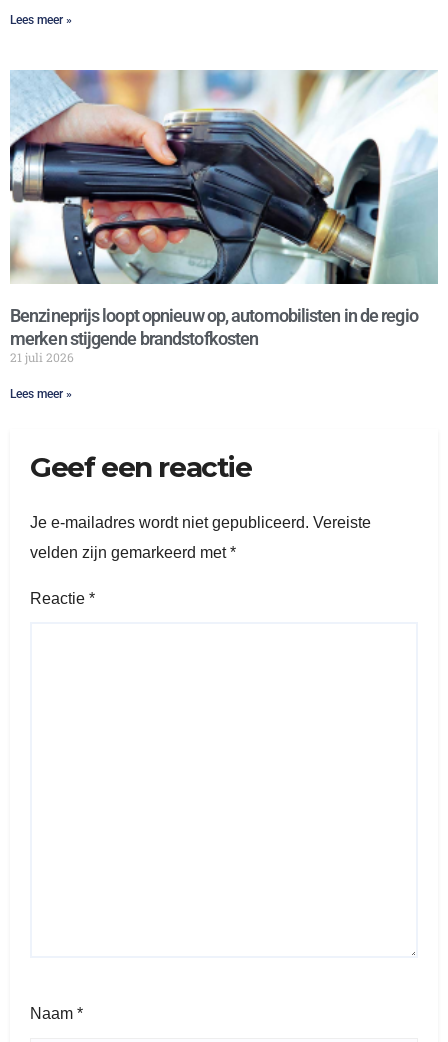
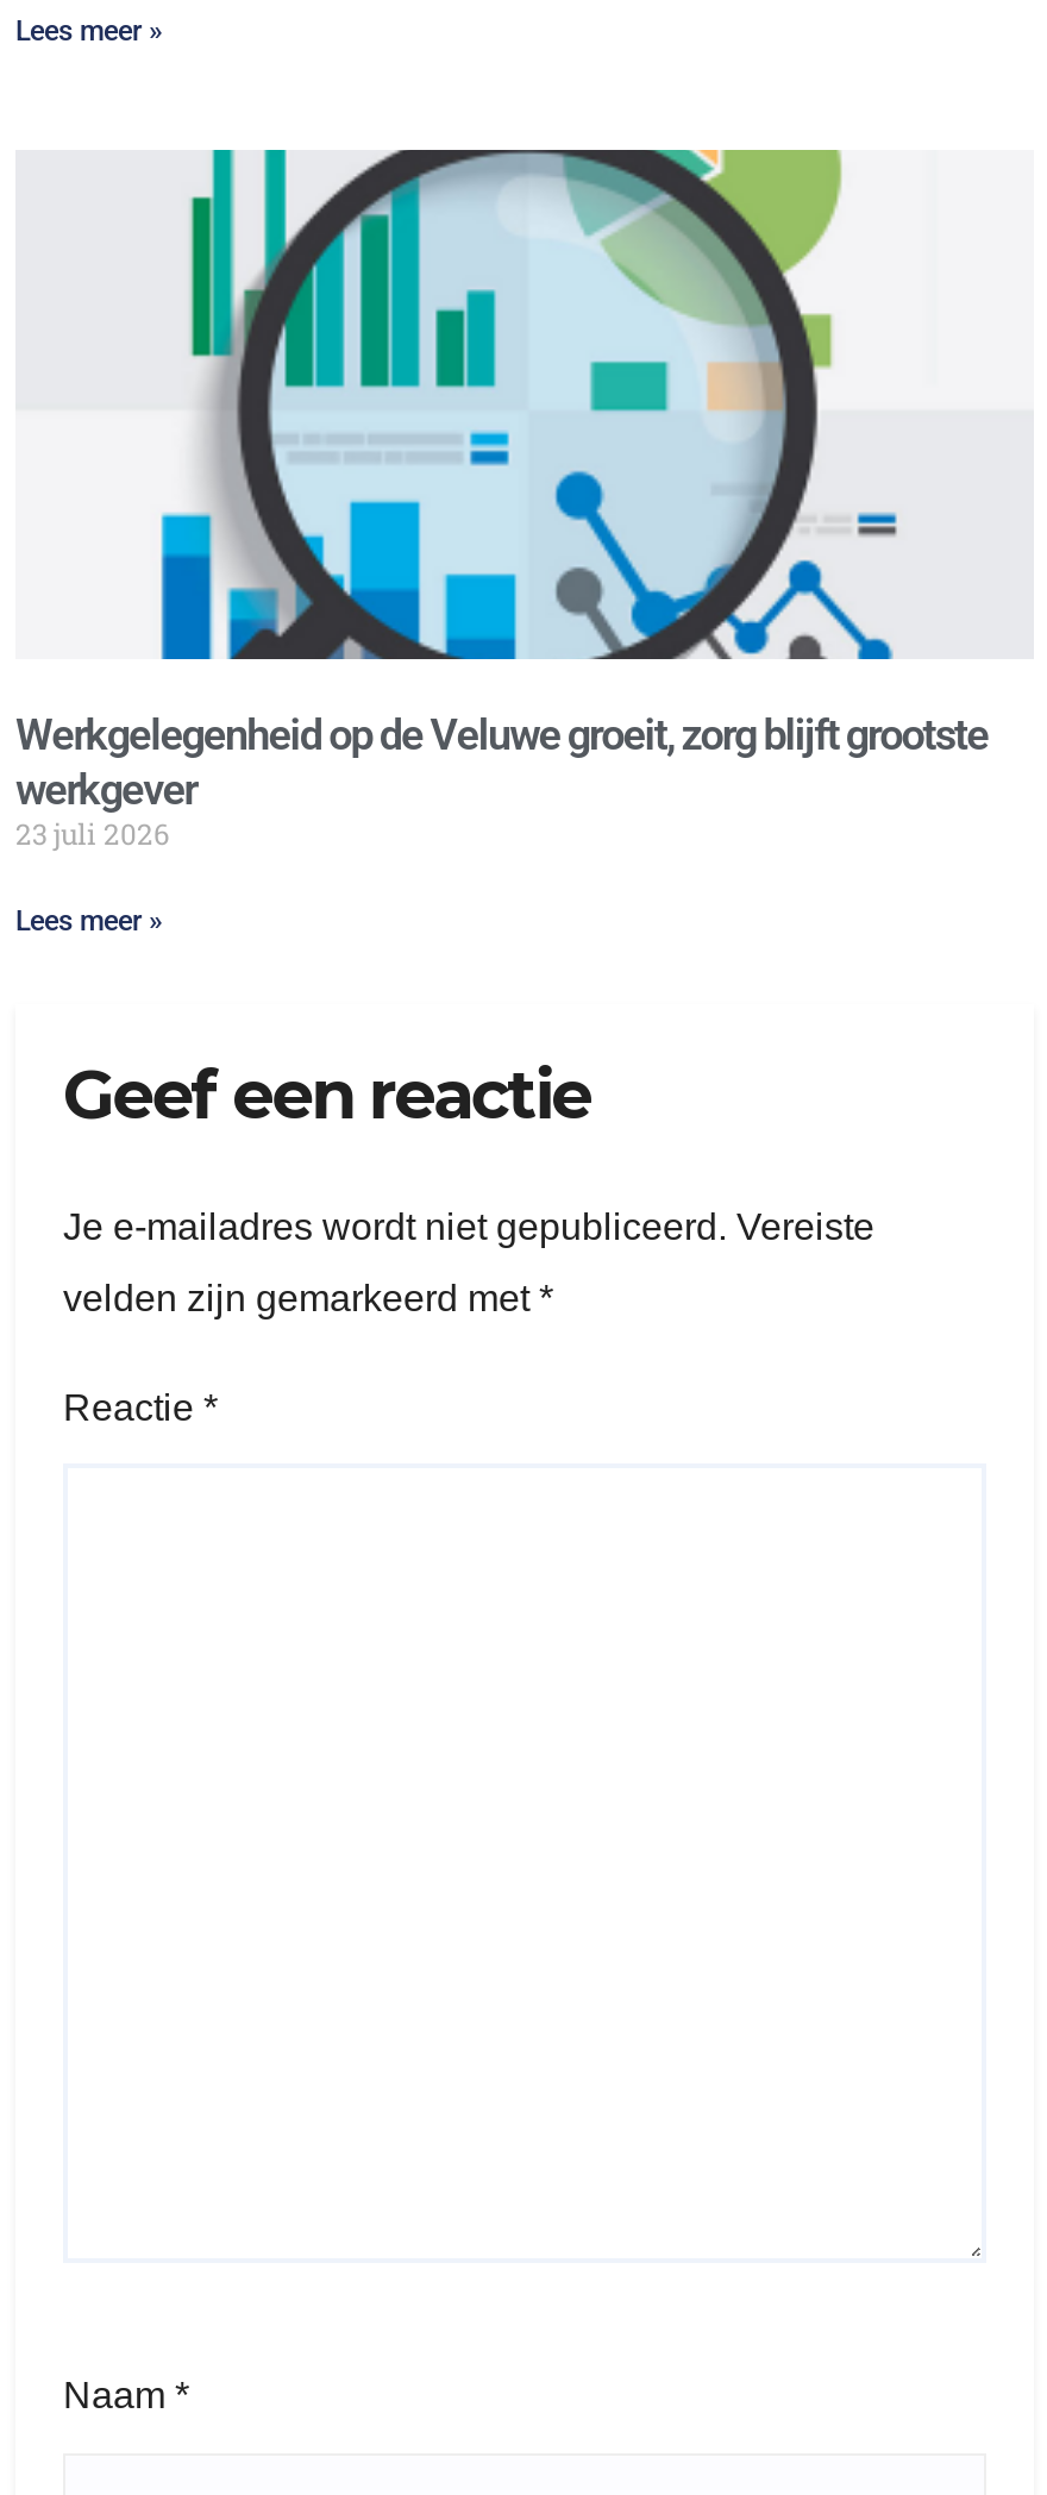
- [image]
- Benzineprijs loopt opnieuw op, automobilisten in de regio
- merken stijgende brandstofkosten
- 21 juli 2026
+ [image]
+ Werkgelegenheid op de Veluwe groeit, zorg blijft grootste
+ werkgever
+ 23 juli 2026
